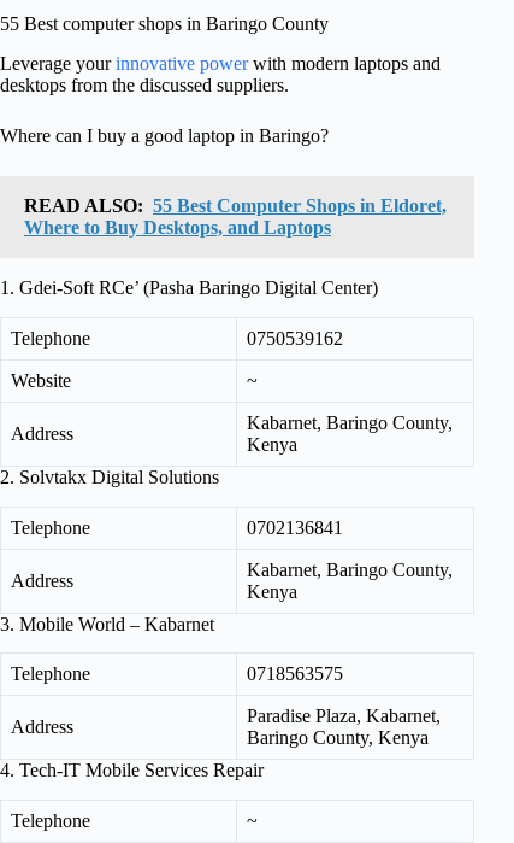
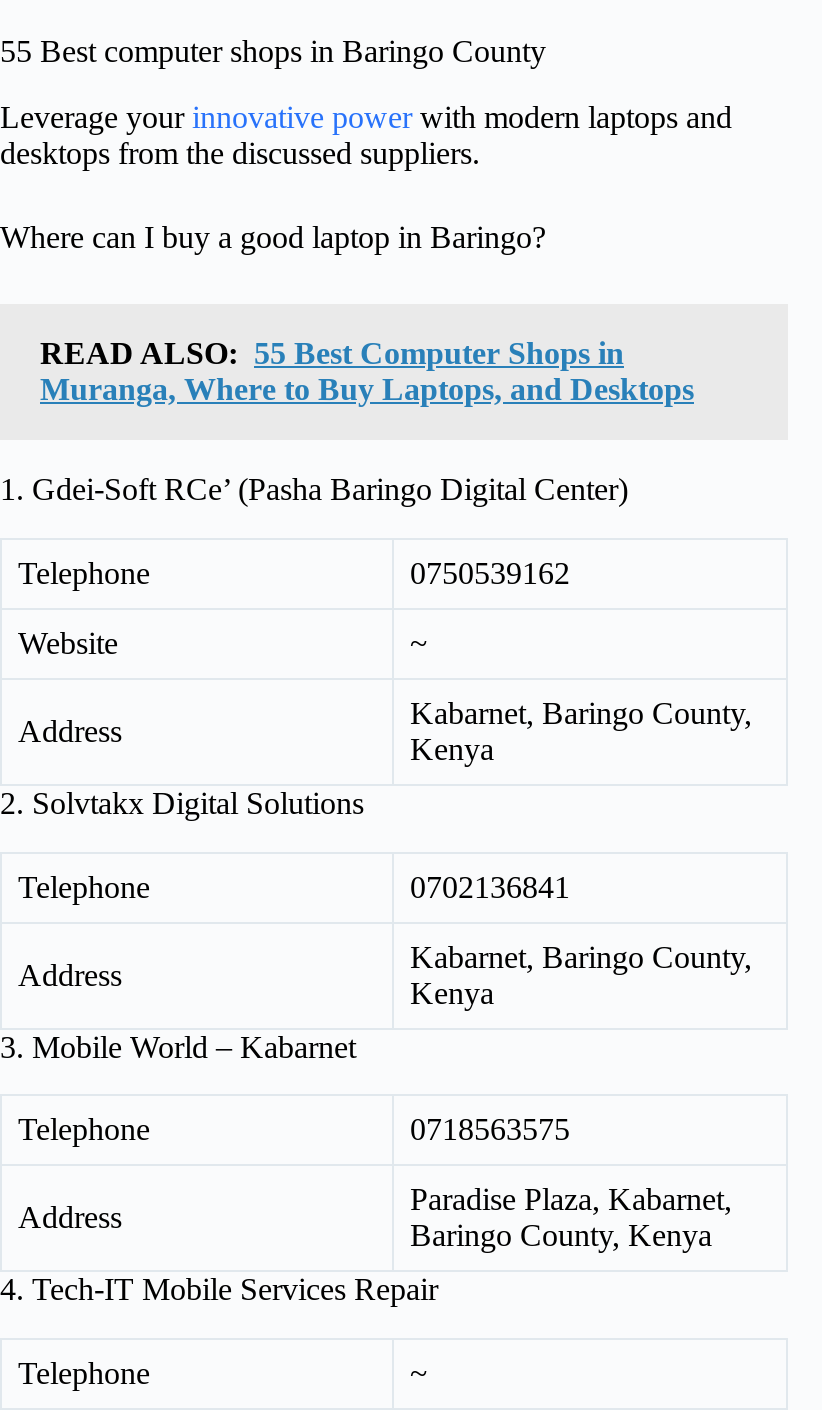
- READ ALSO: 55 Best Computer Shops in Eldoret,
- Where to Buy Desktops, and Laptops
+ READ ALSO: 55 Best Computer Shops in
+ Muranga, Where to Buy Laptops, and Desktops
